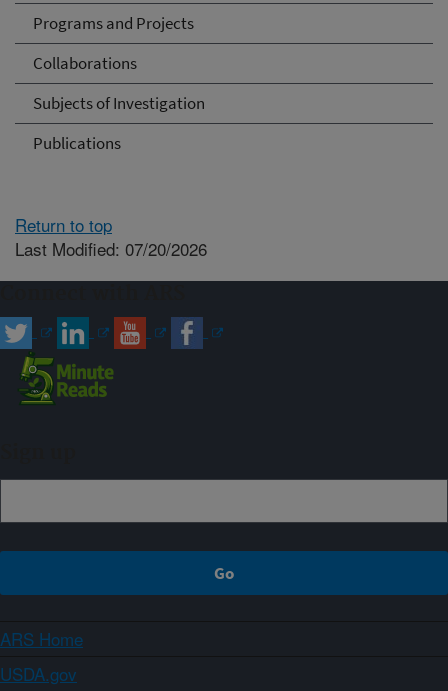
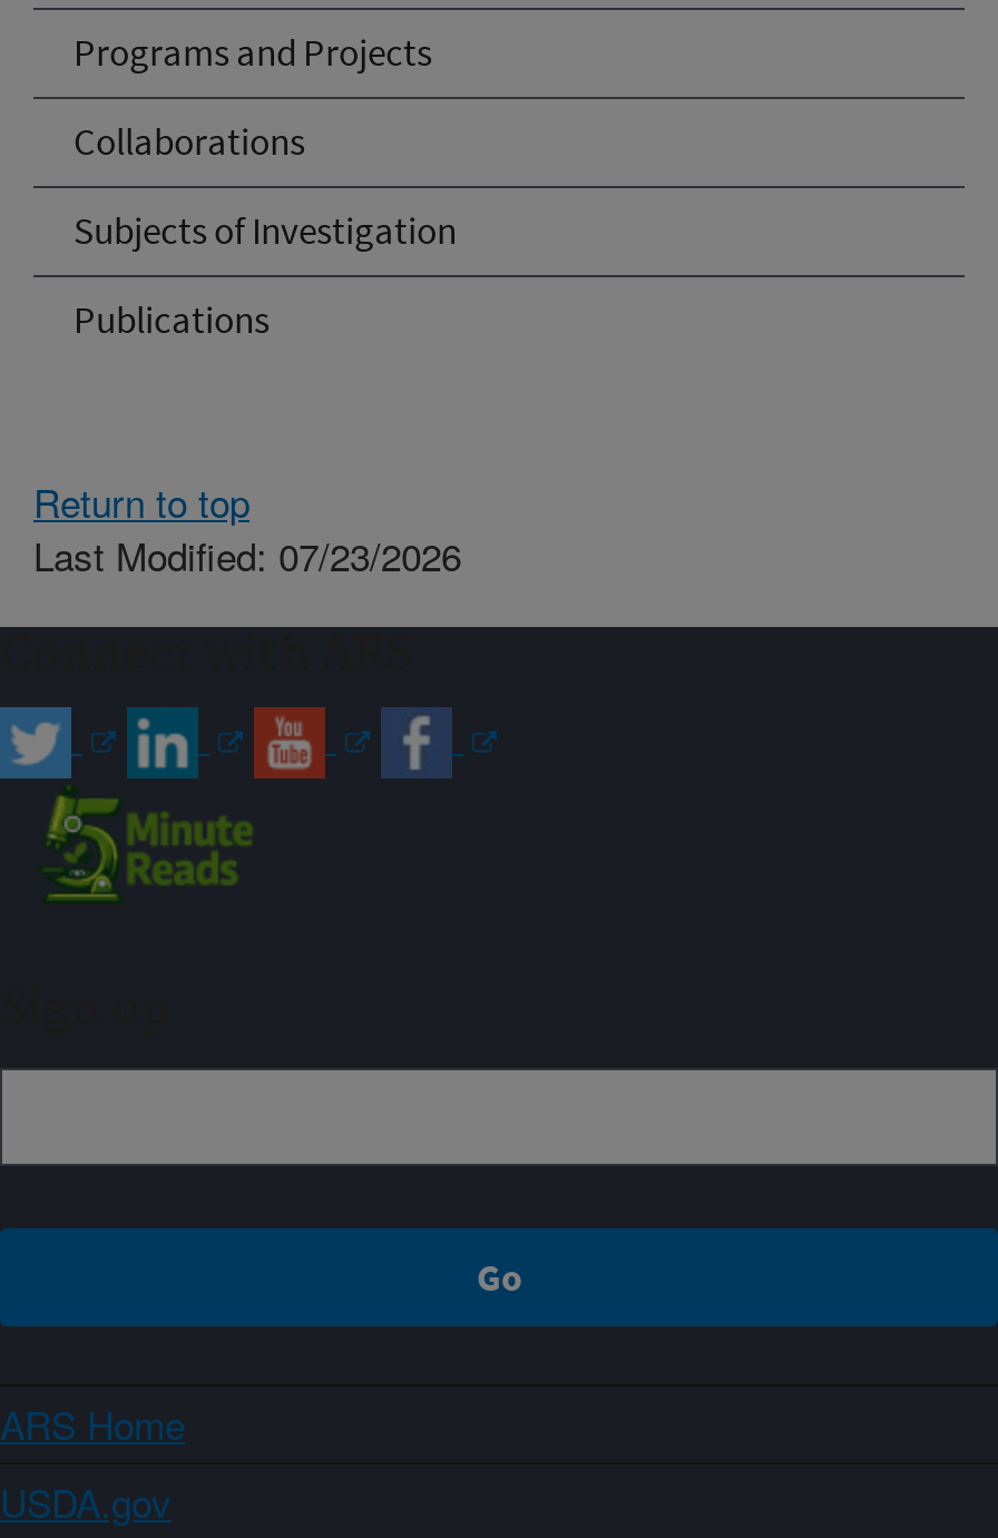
- Last Modified: 07/20/2026
+ Last Modified: 07/23/2026
